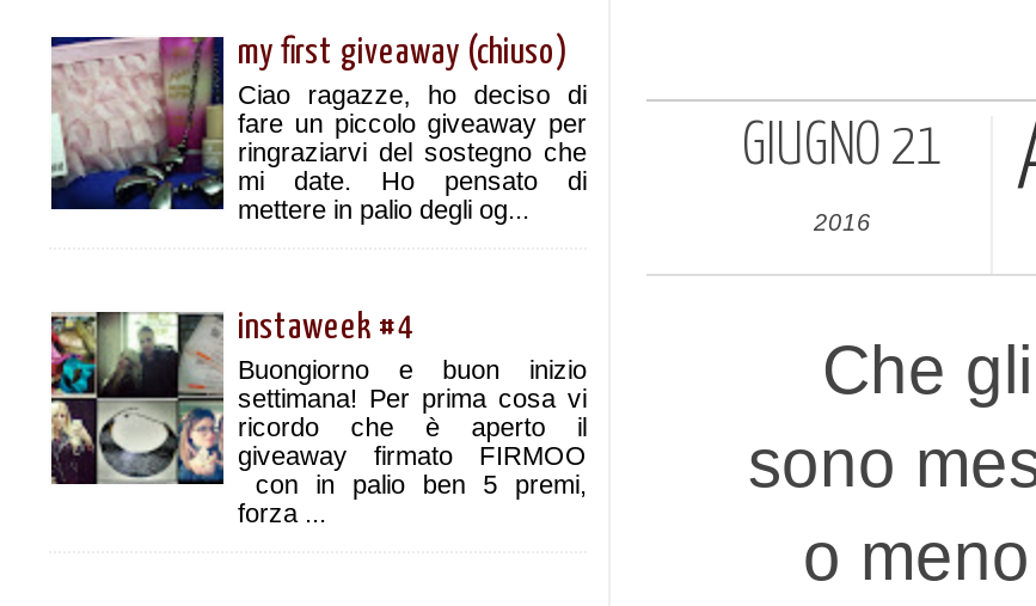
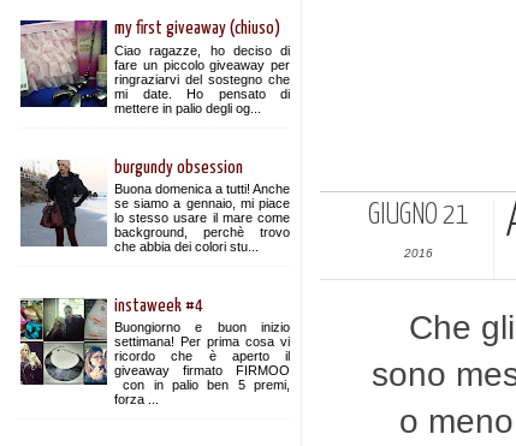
+ [image]
+ burgundy obsession
+ Buona domenica a tutti! Anche
+ se siamo a gennaio, mi piace
+ lo stesso usare il mare come
+ background, perchè trovo
+ che abbia dei colori stu...
